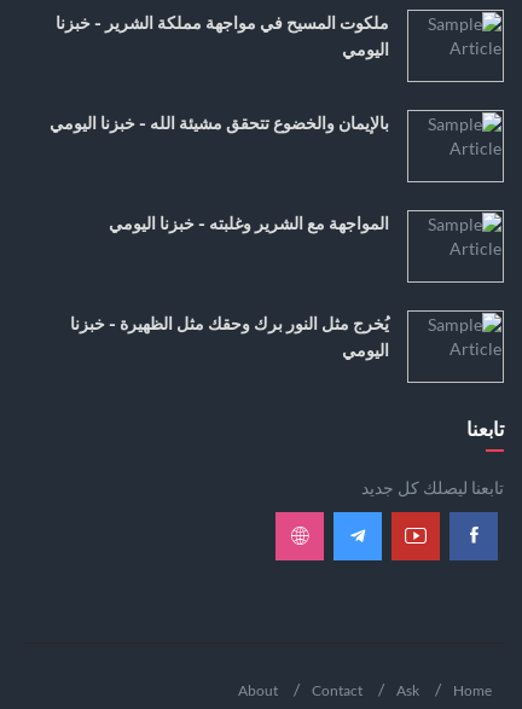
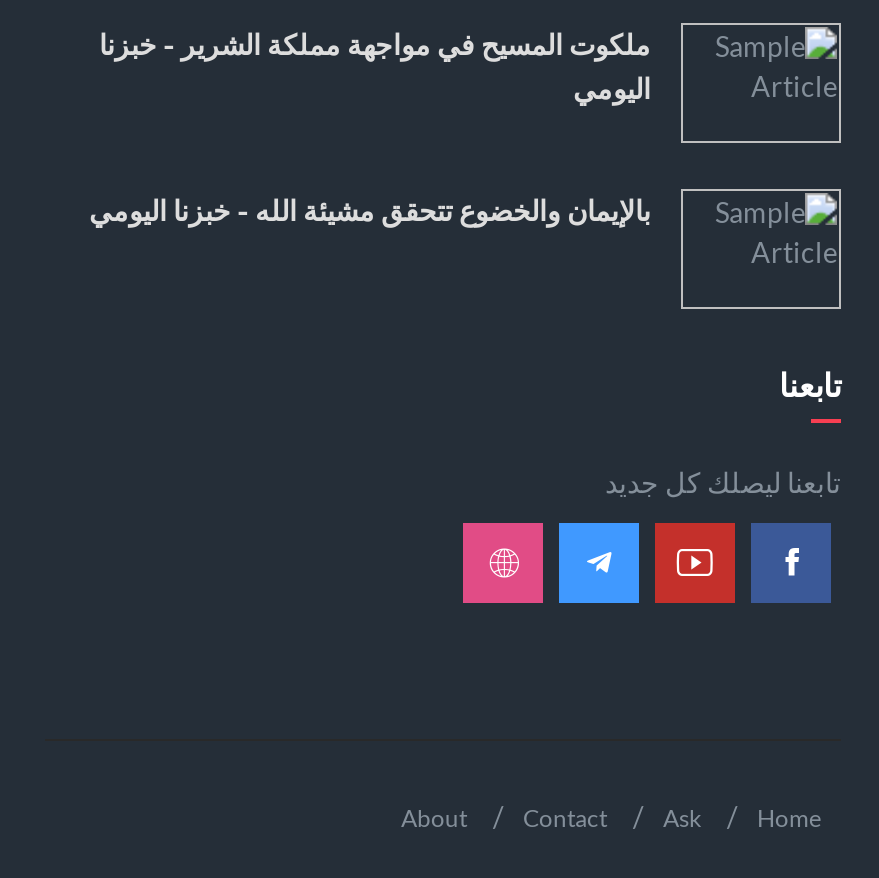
- المواجهة مع الشرير وغلبته - خبزنا اليومي

- يُخرج مثل النور برك وحقك مثل الظهيرة - خبزنا
- اليومي
